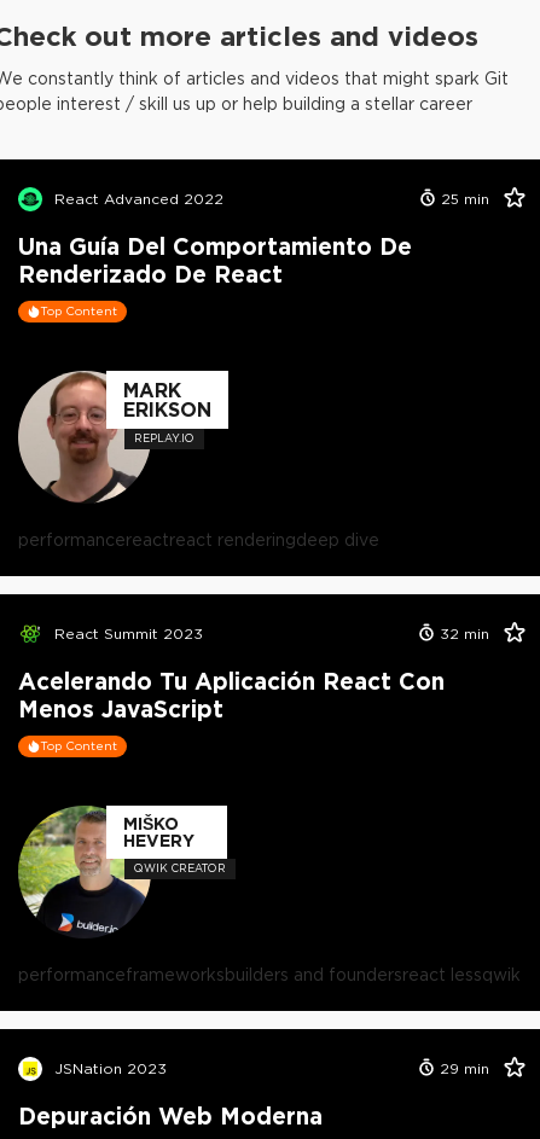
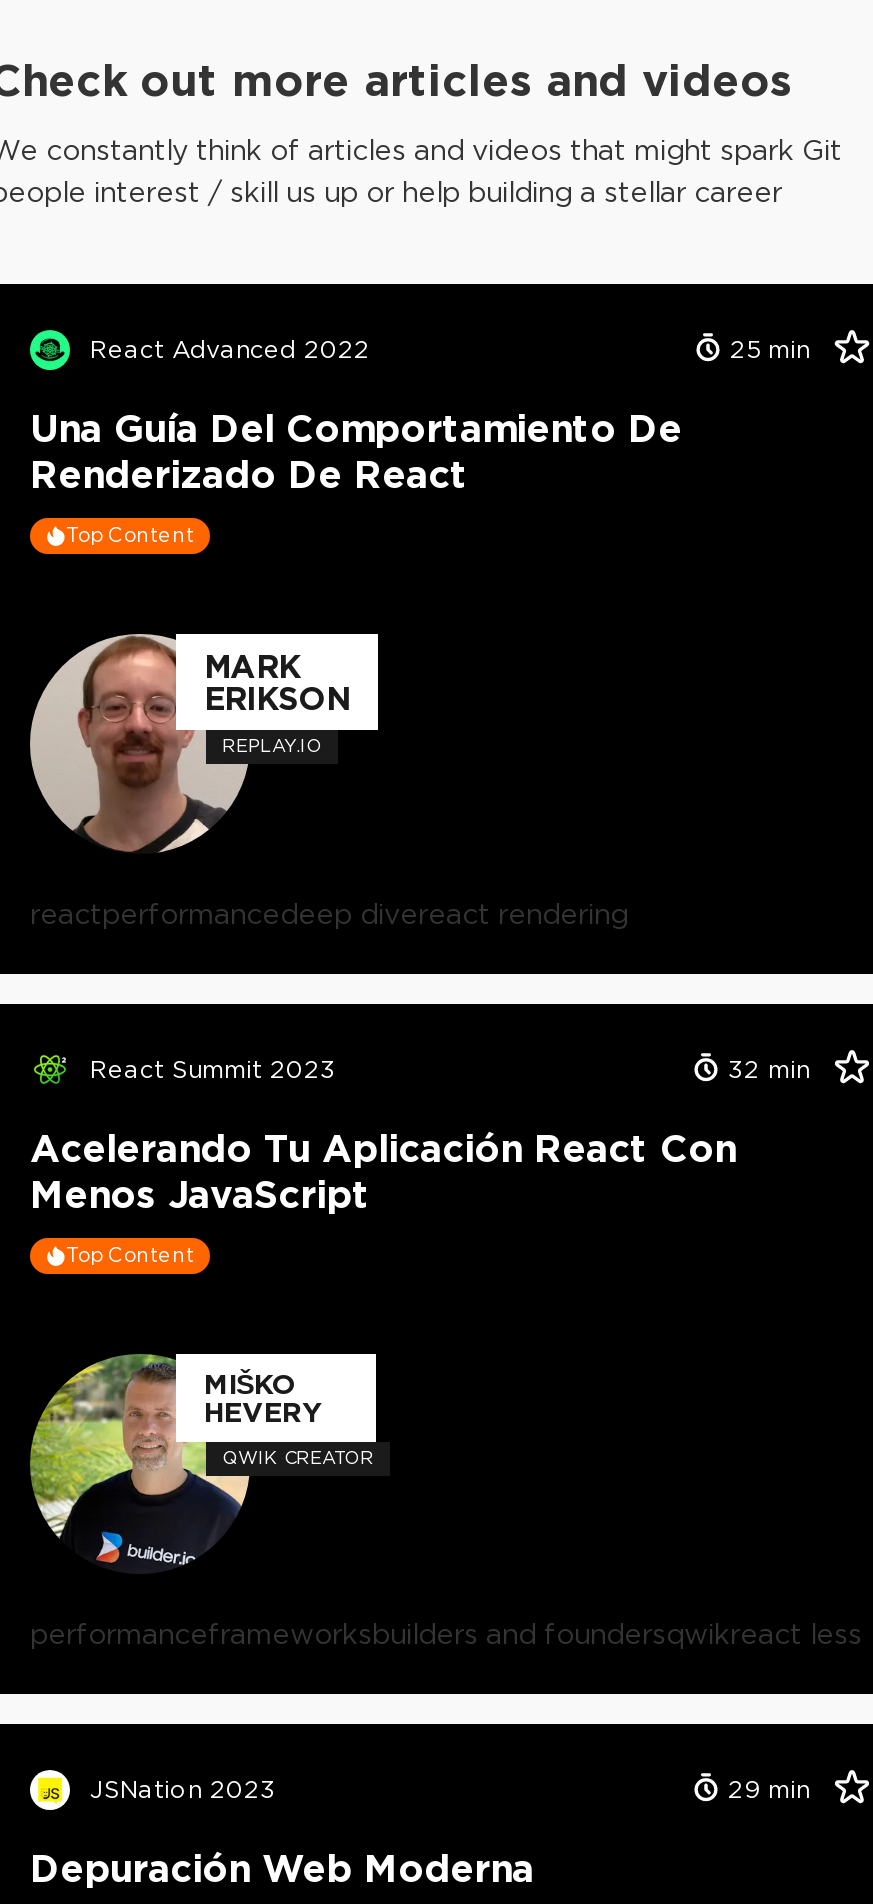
- performancereactreact renderingdeep dive
+ reactperformancedeep divereact rendering

- performanceframeworksbuilders and foundersreact lessqwik
+ performanceframeworksbuilders and foundersqwikreact less
